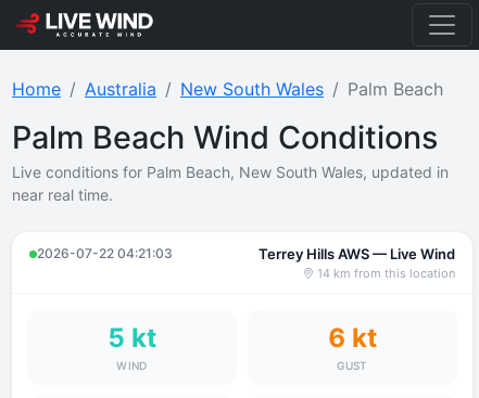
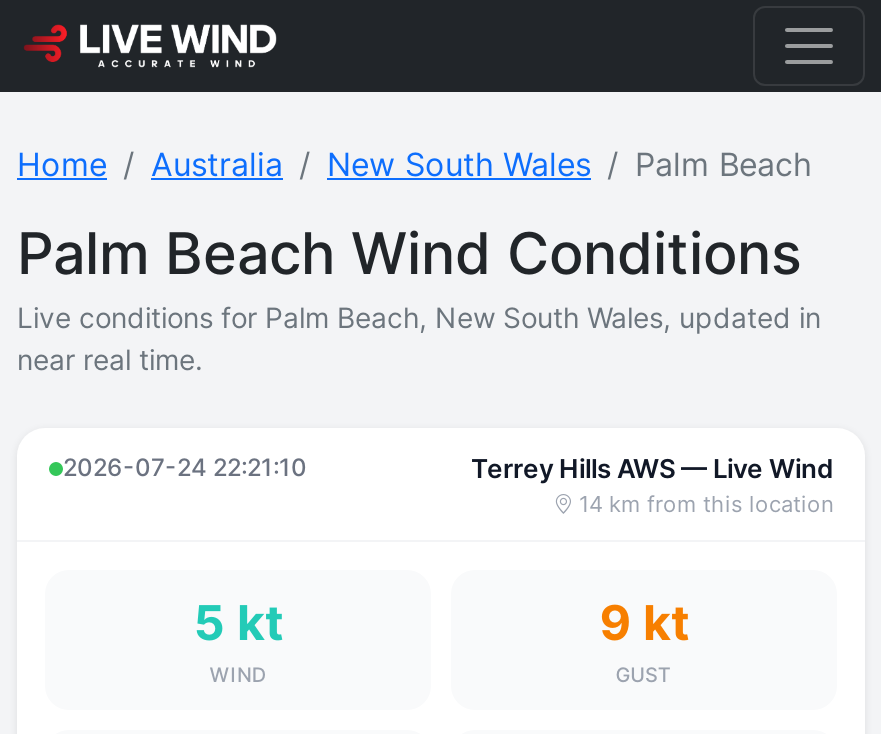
- 2026-07-22 04:21:03
+ 2026-07-24 22:21:10

- 6 kt
+ 9 kt
